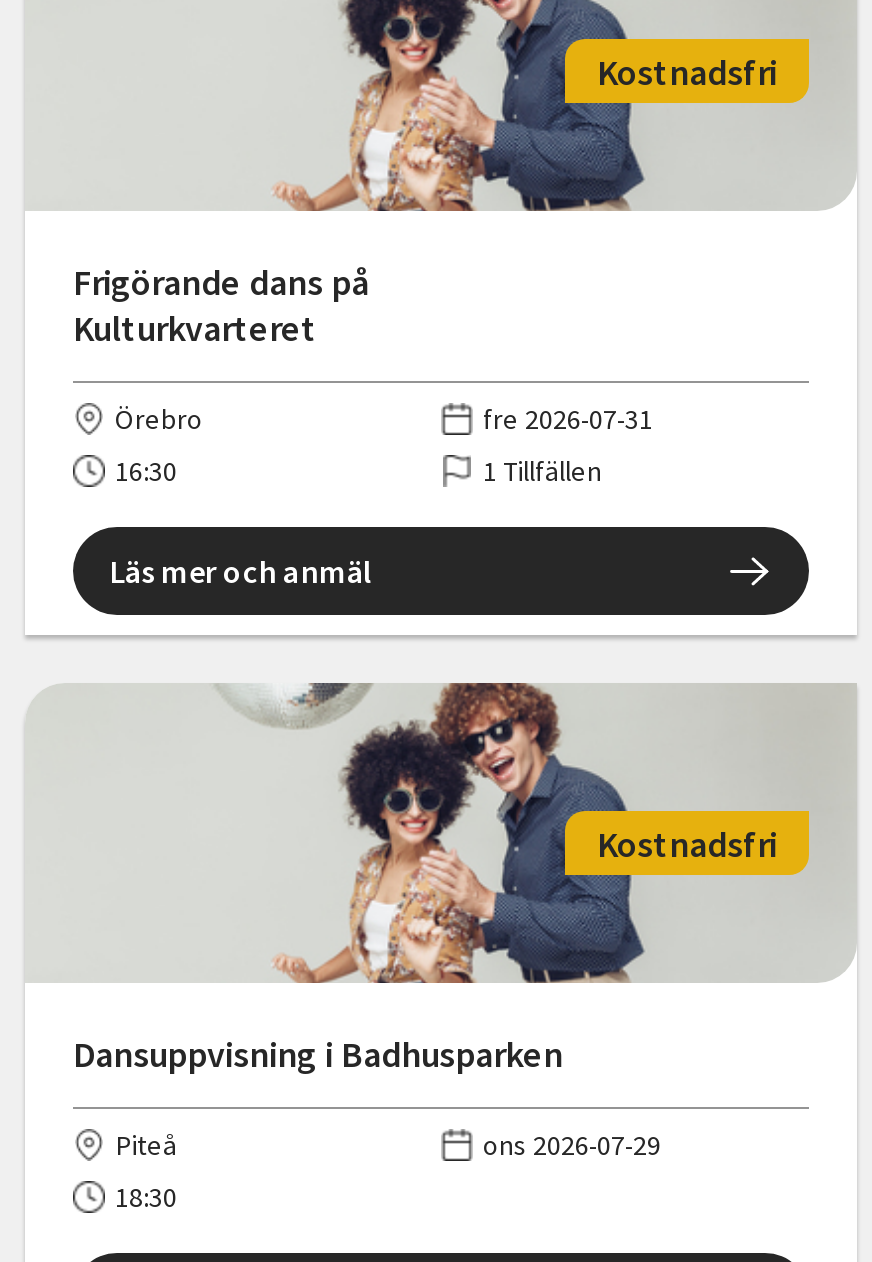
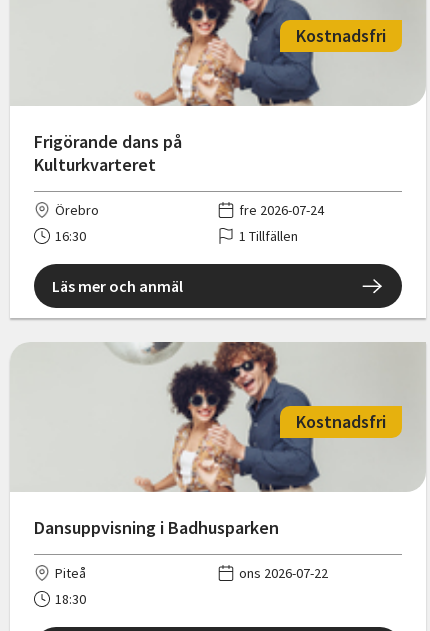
- fre 2026-07-31
+ fre 2026-07-24

- ons 2026-07-29
+ ons 2026-07-22
